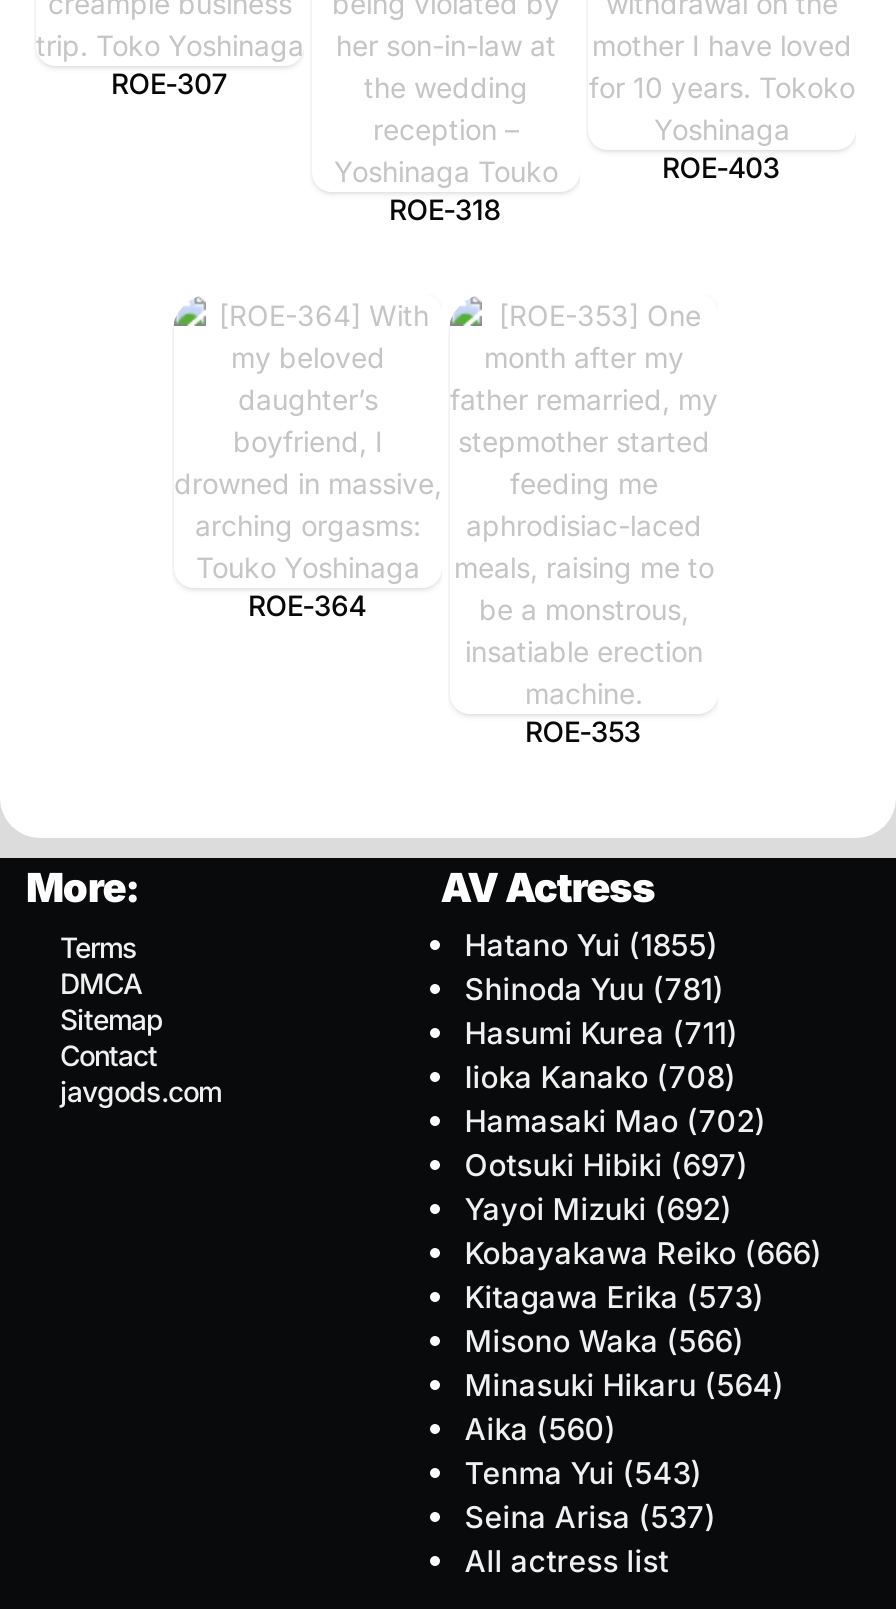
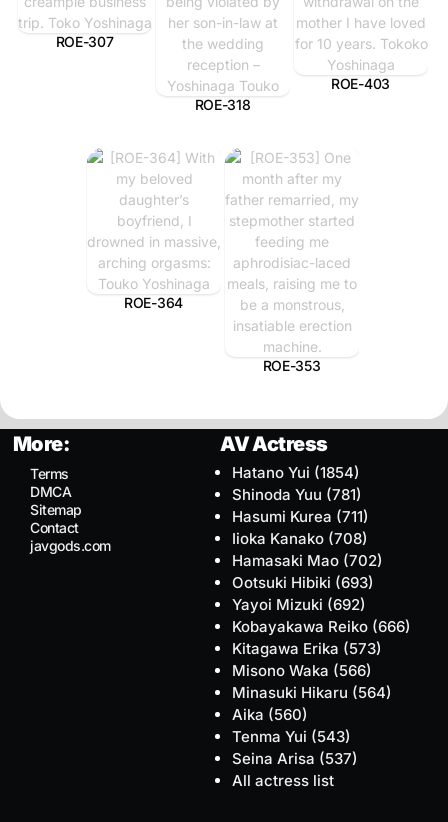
- Hatano Yui (1855)
+ Hatano Yui (1854)

- Ootsuki Hibiki (697)
+ Ootsuki Hibiki (693)
